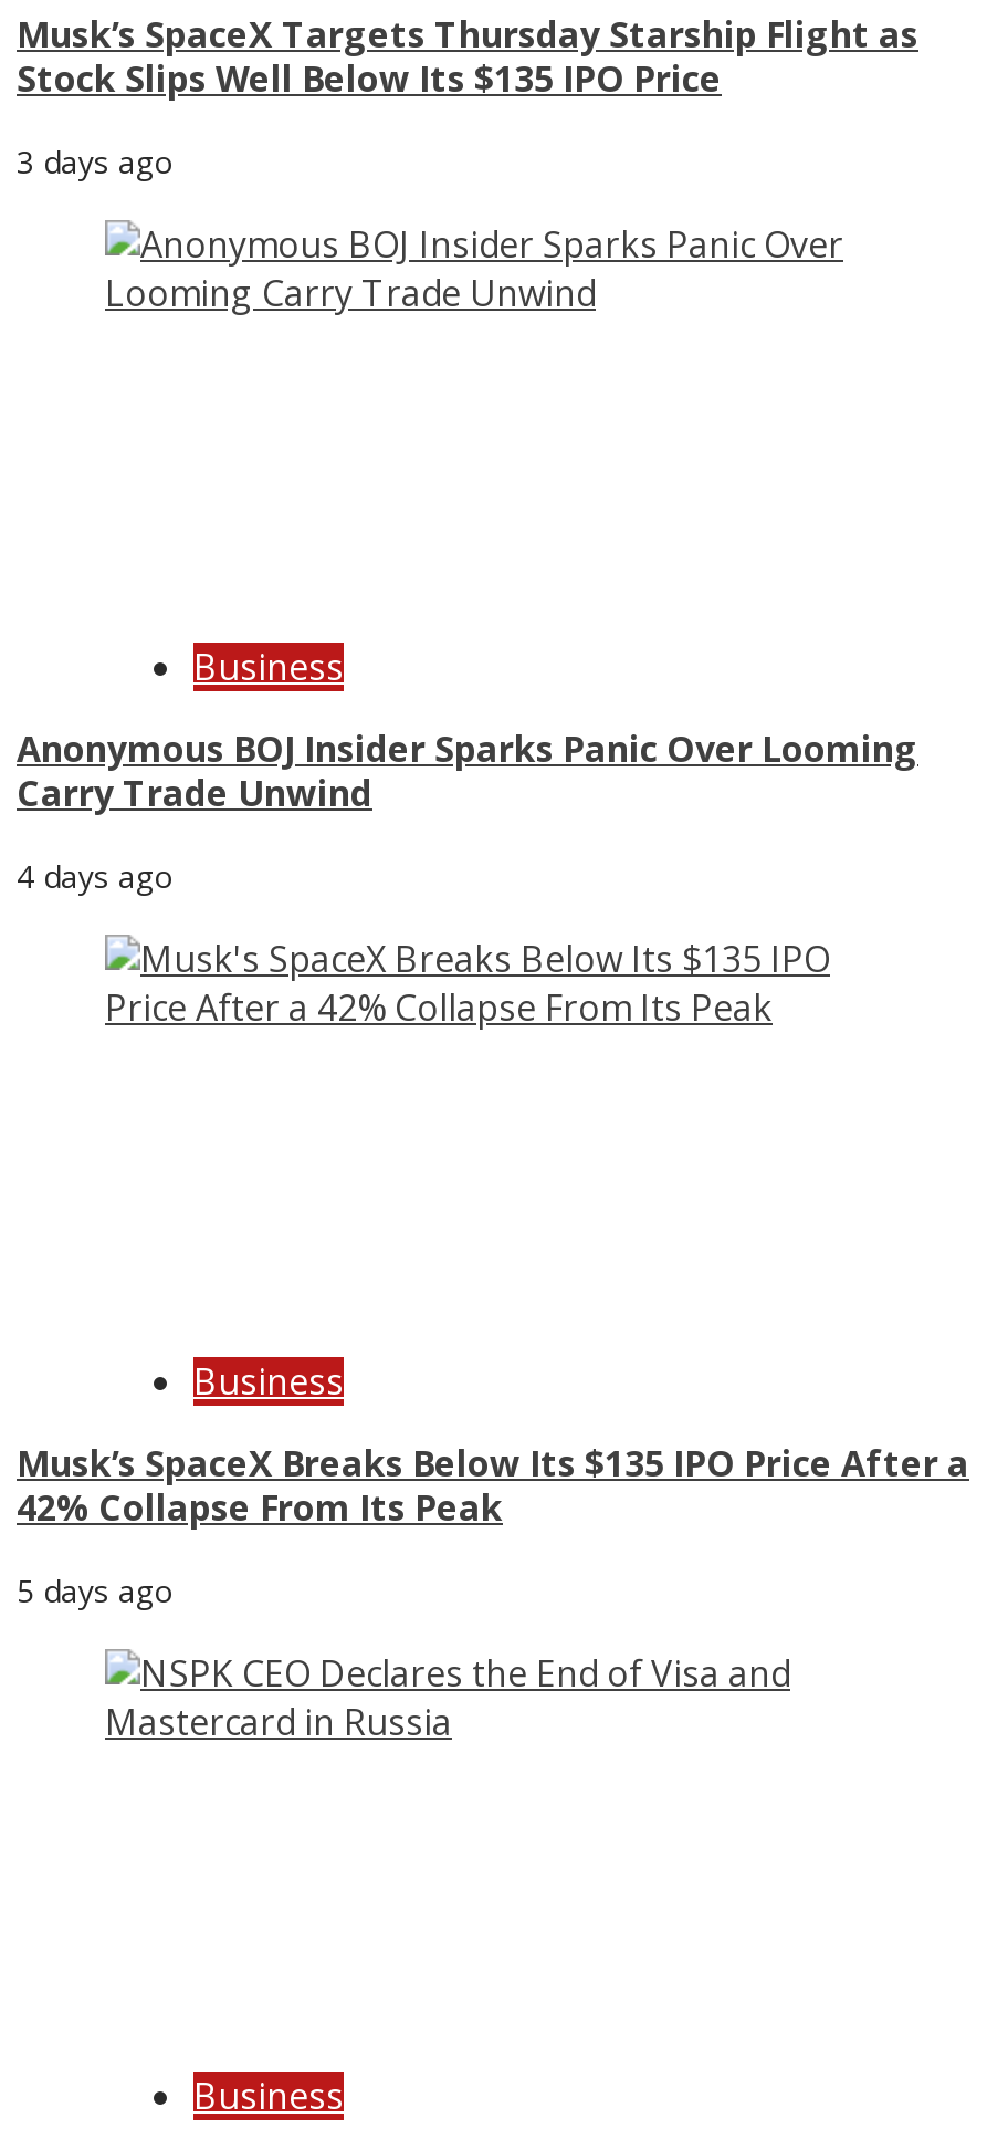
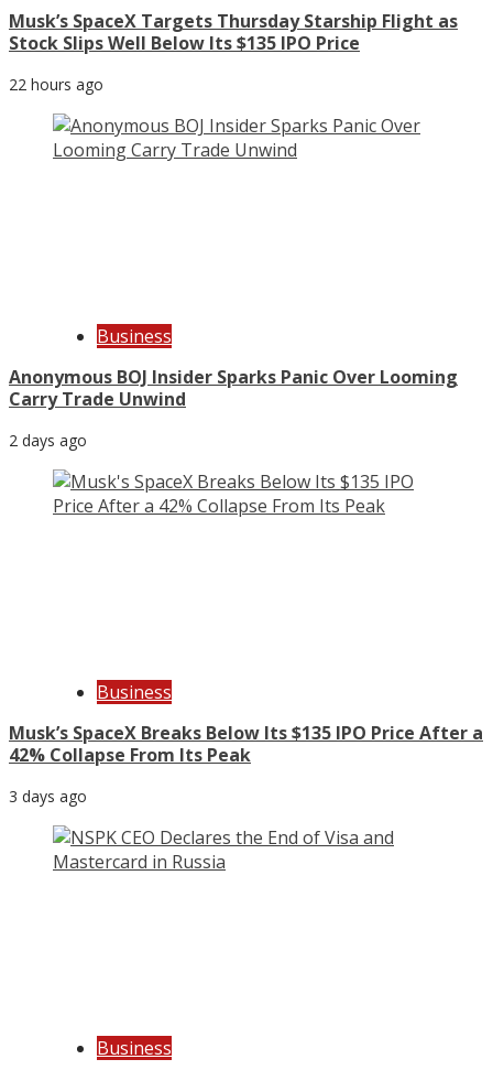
- 3 days ago
+ 22 hours ago

- 4 days ago
+ 2 days ago

- 5 days ago
+ 3 days ago
